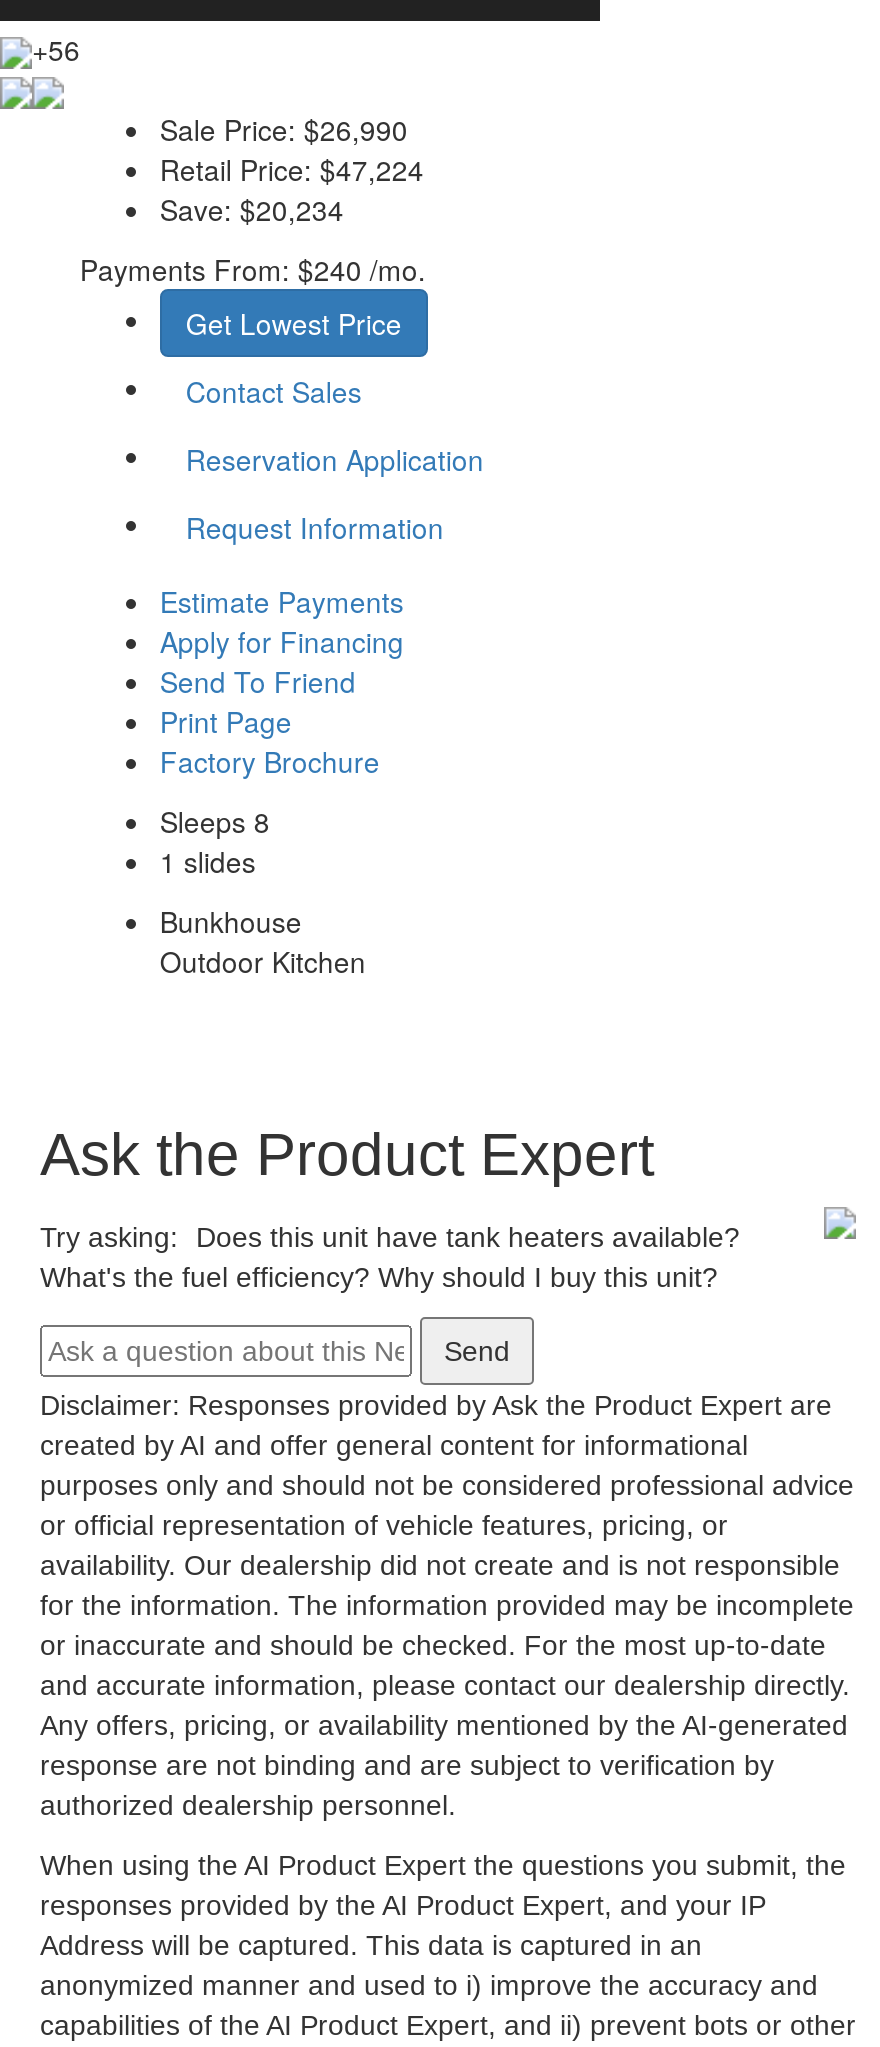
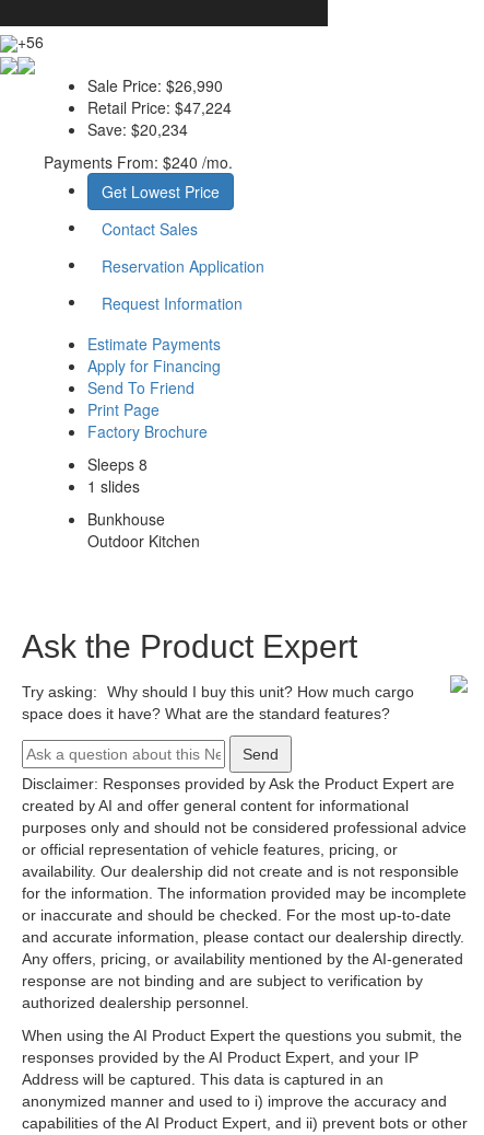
- Try asking: Does this unit have tank heaters available?
- What's the fuel efficiency? Why should I buy this unit?
+ Try asking: Why should I buy this unit? How much cargo
+ space does it have? What are the standard features?
